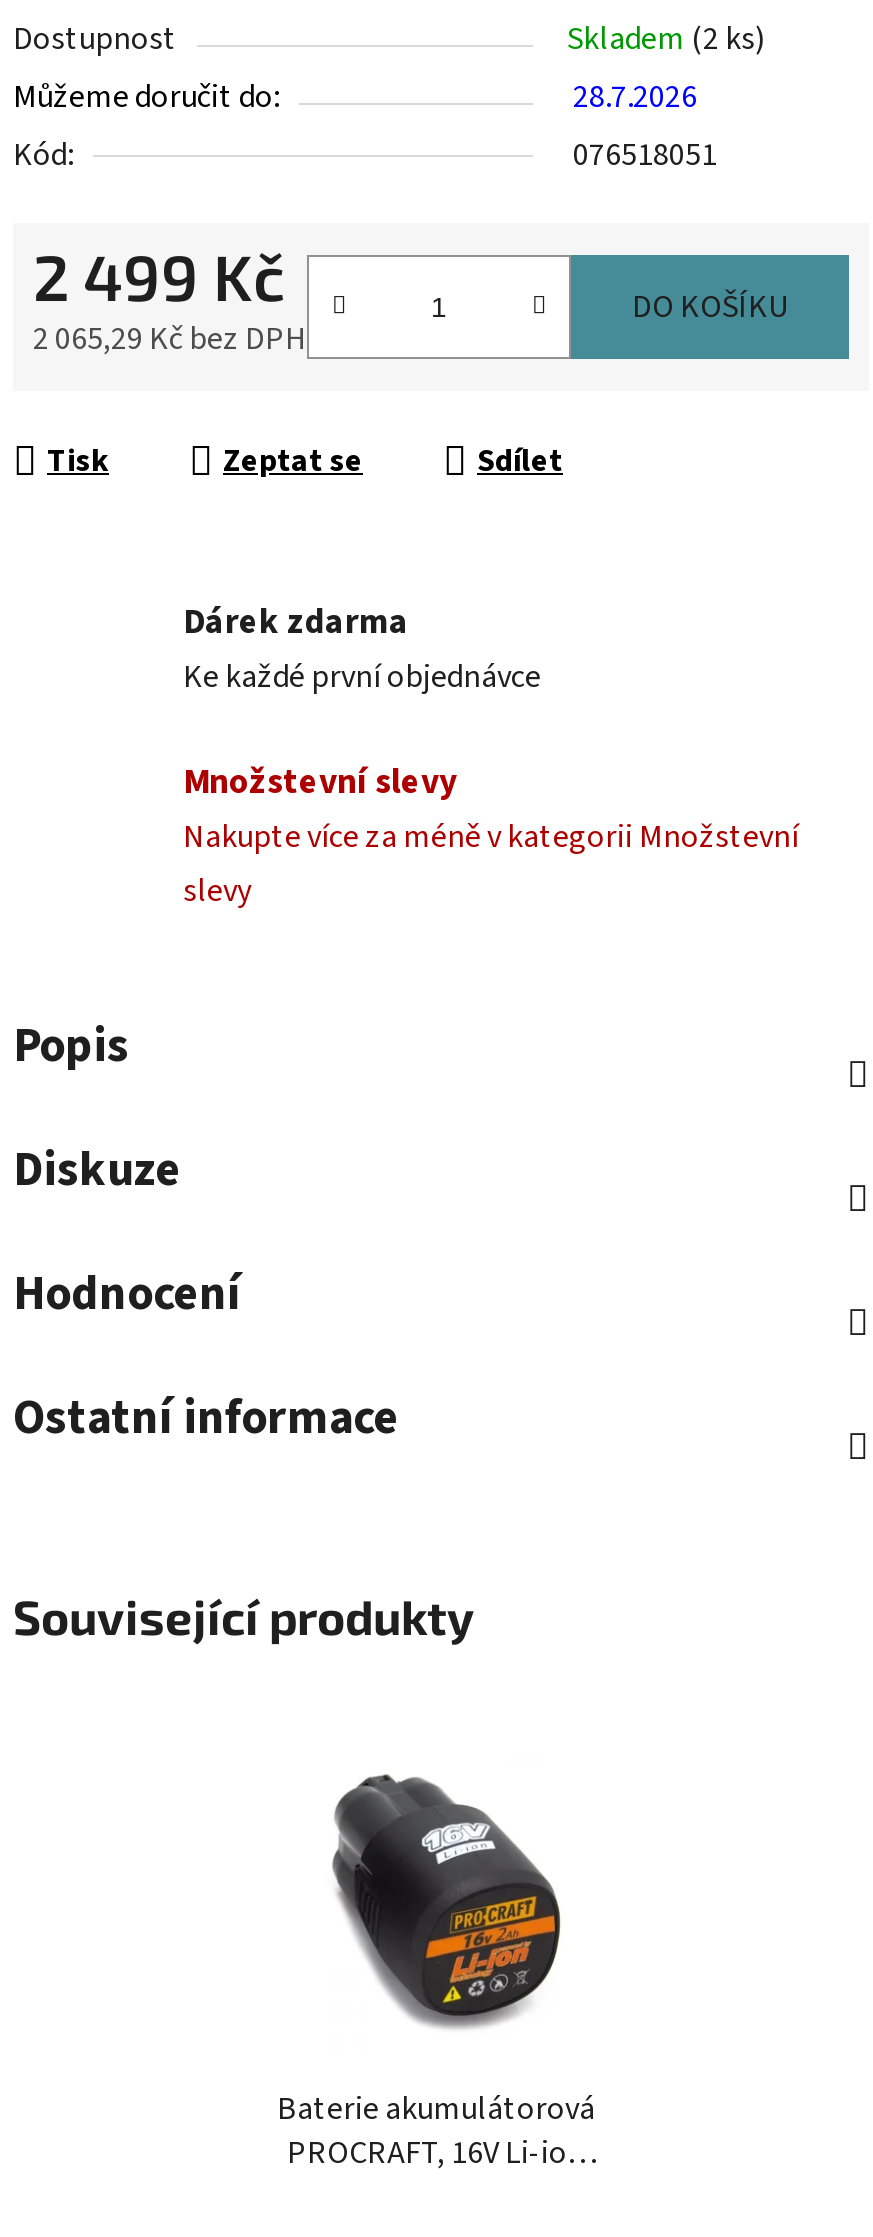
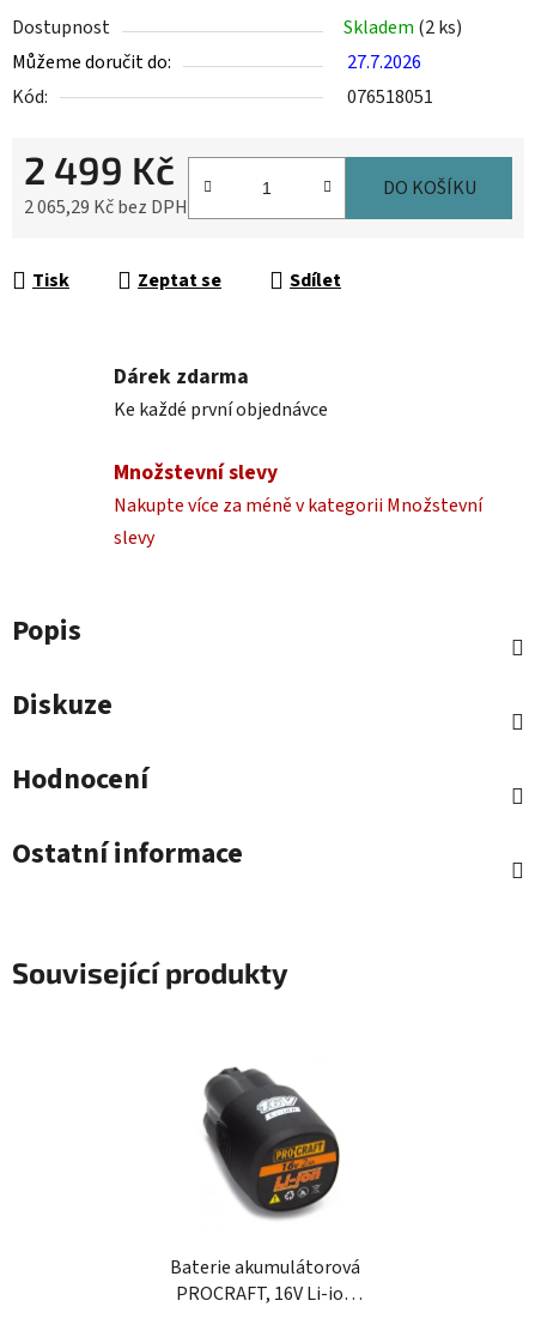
- 28.7.2026
+ 27.7.2026
